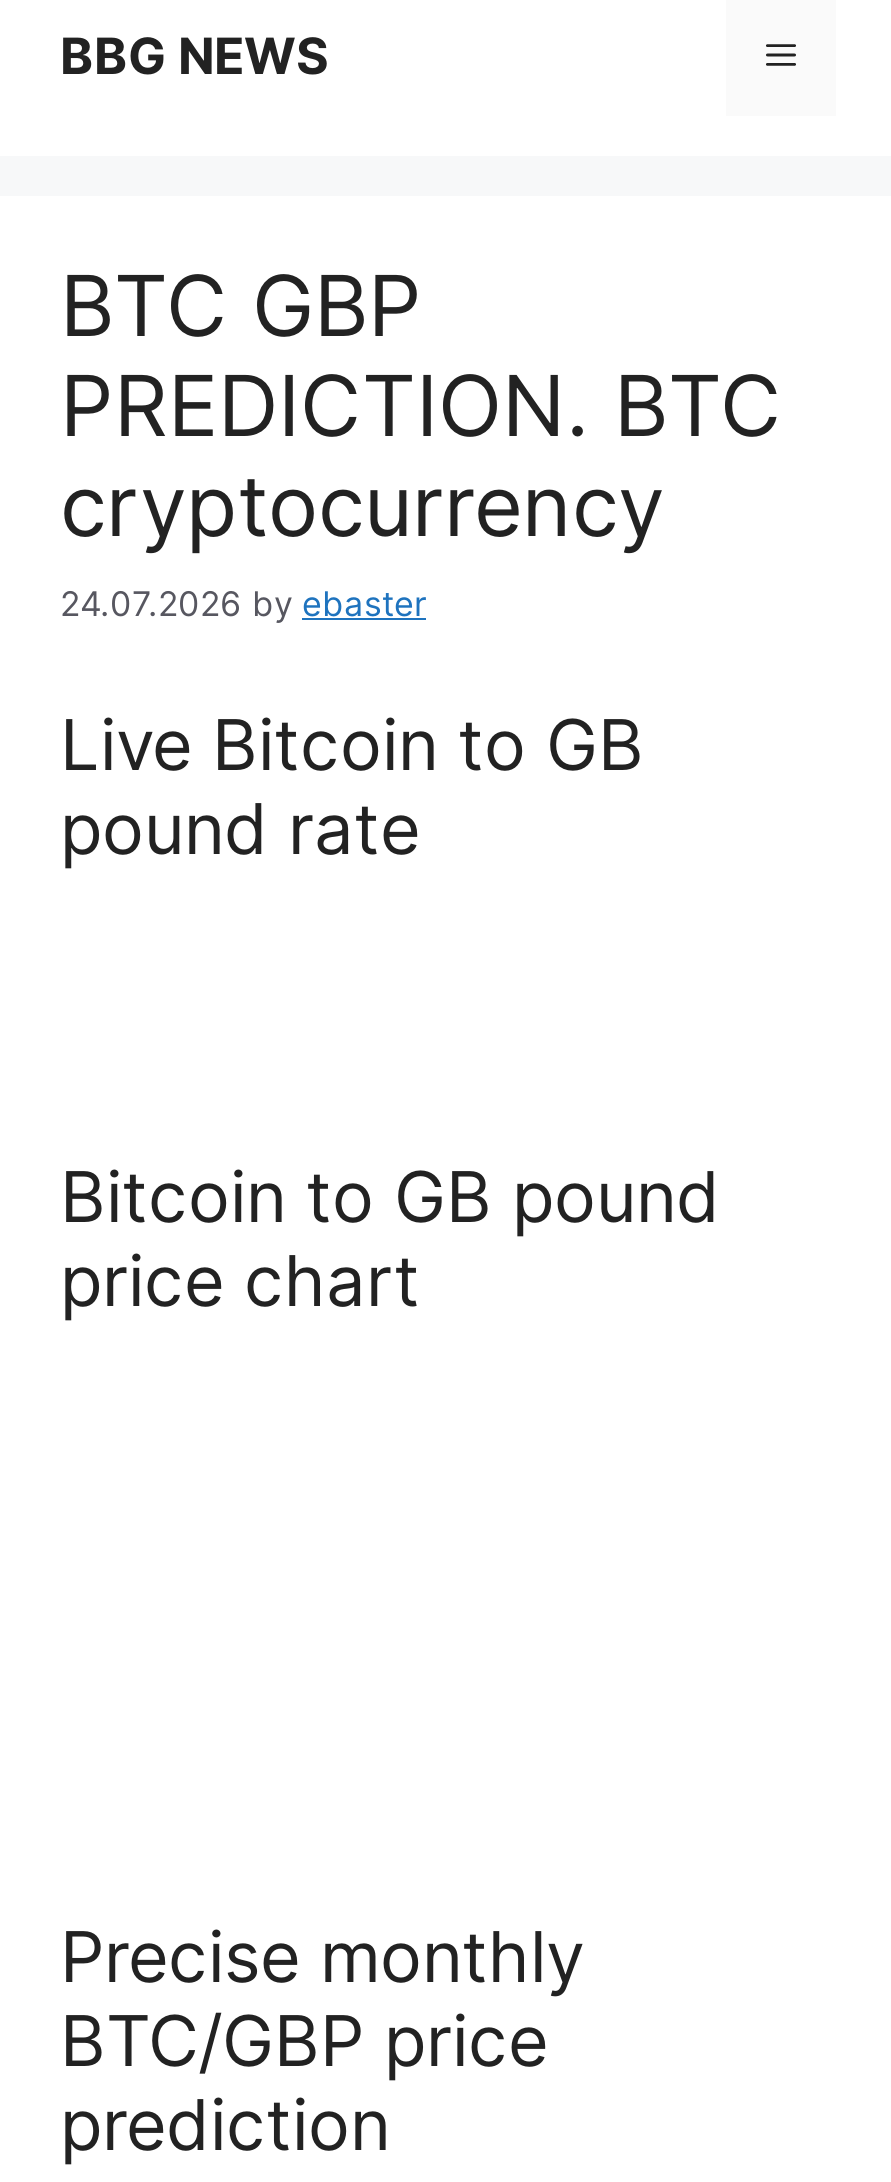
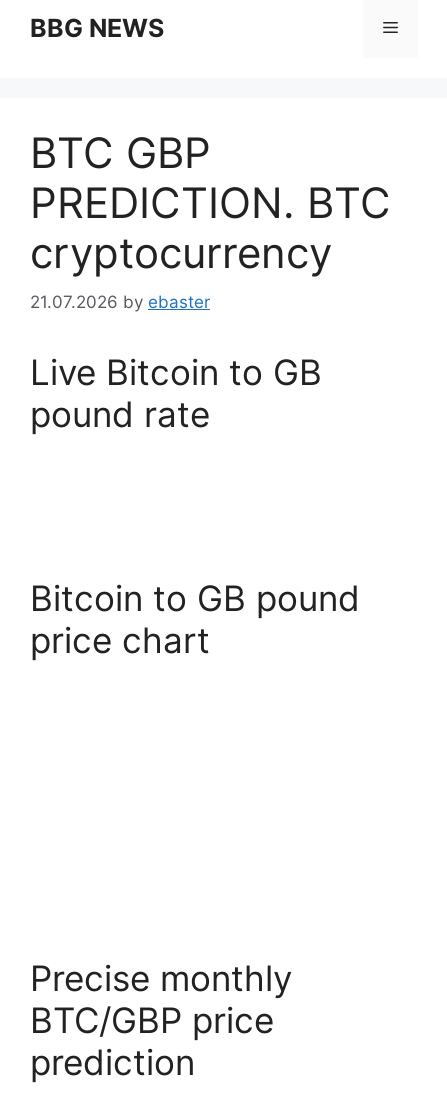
- 24.07.2026 by ebaster
+ 21.07.2026 by ebaster
